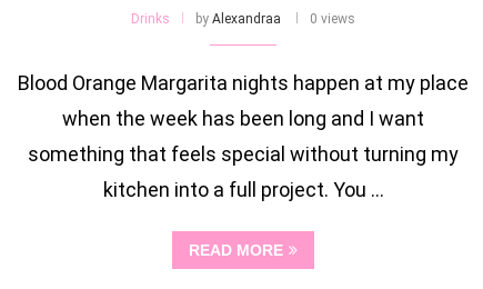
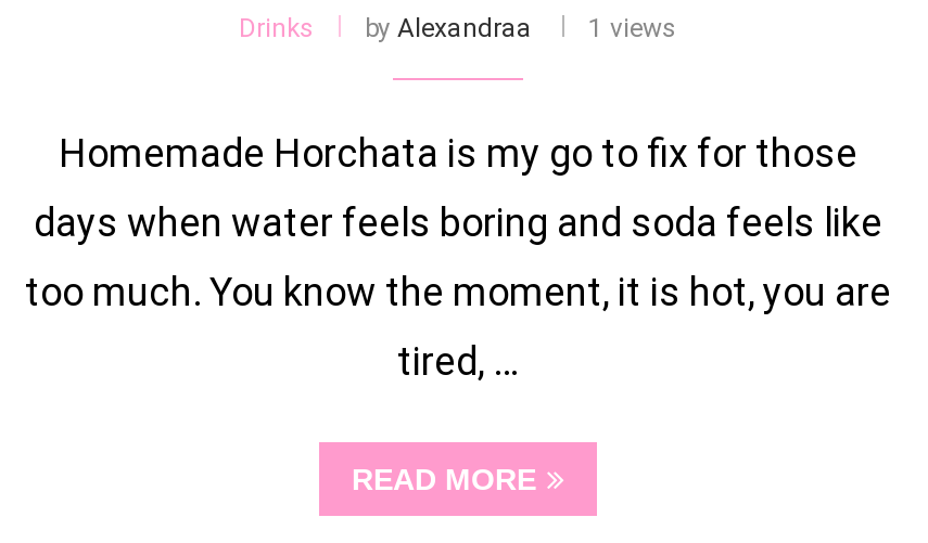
- Drinks by Alexandraa 0 views
+ Drinks by Alexandraa 1 views

- Blood Orange Margarita nights happen at my place
+ Homemade Horchata is my go to fix for those

- when the week has been long and I want
+ days when water feels boring and soda feels like

- something that feels special without turning my
+ too much. You know the moment, it is hot, you are

- kitchen into a full project. You …
+ tired, …
